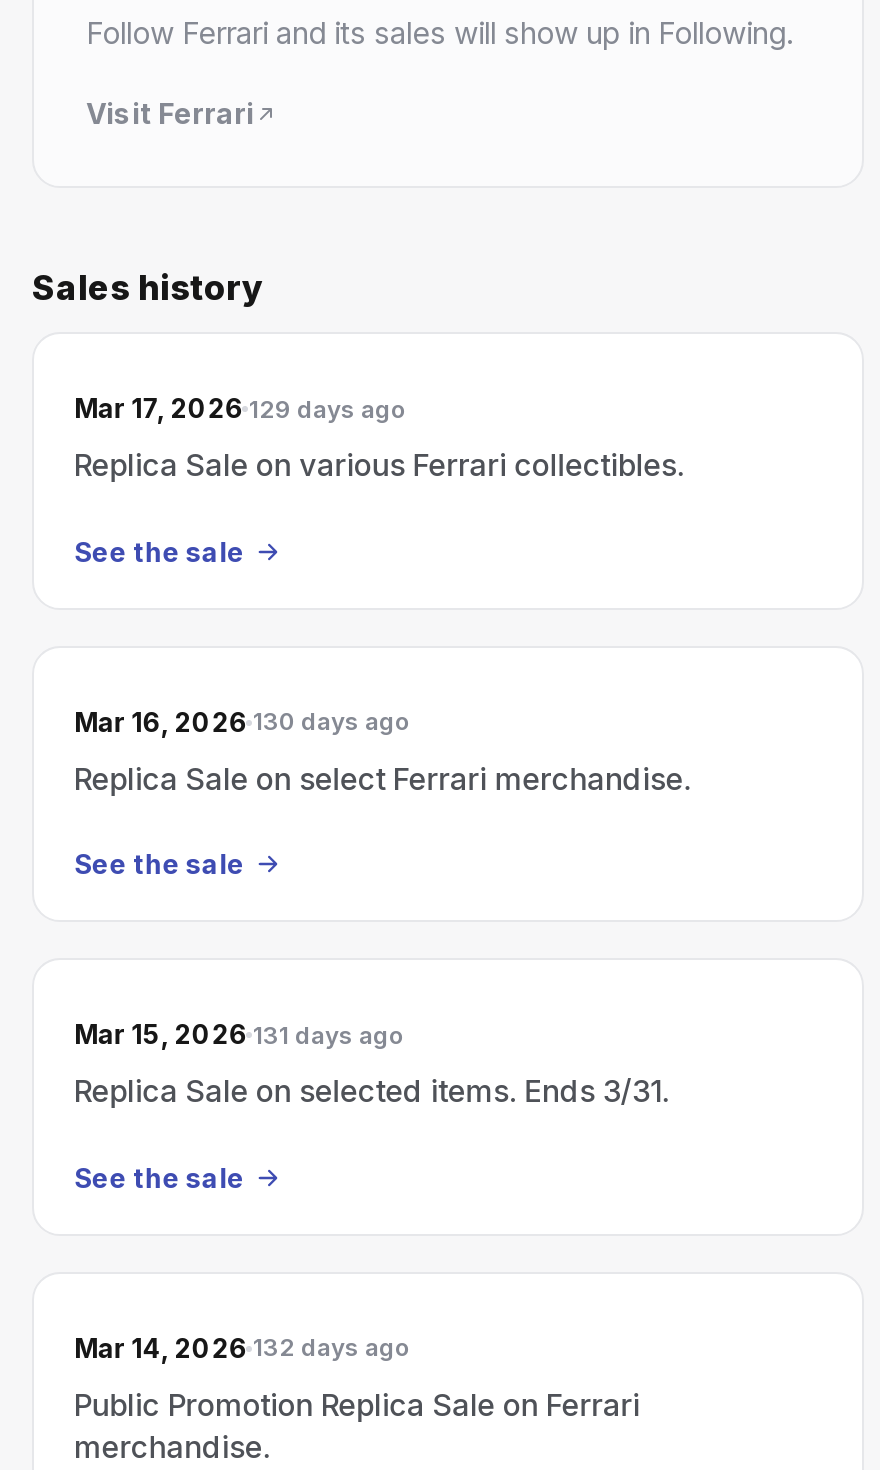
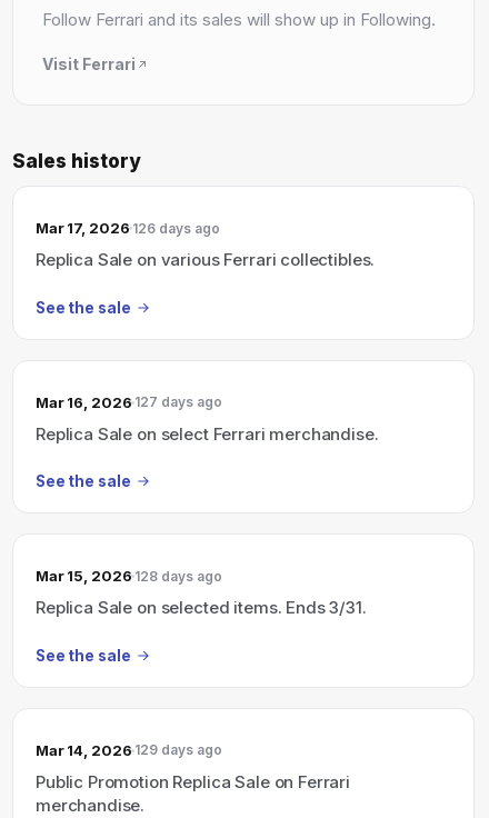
- Mar 17, 2026 129 days ago
+ Mar 17, 2026 126 days ago

- Mar 16, 2026 130 days ago
+ Mar 16, 2026 127 days ago

- Mar 15, 2026 131 days ago
+ Mar 15, 2026 128 days ago

- Mar 14, 2026 132 days ago
+ Mar 14, 2026 129 days ago
